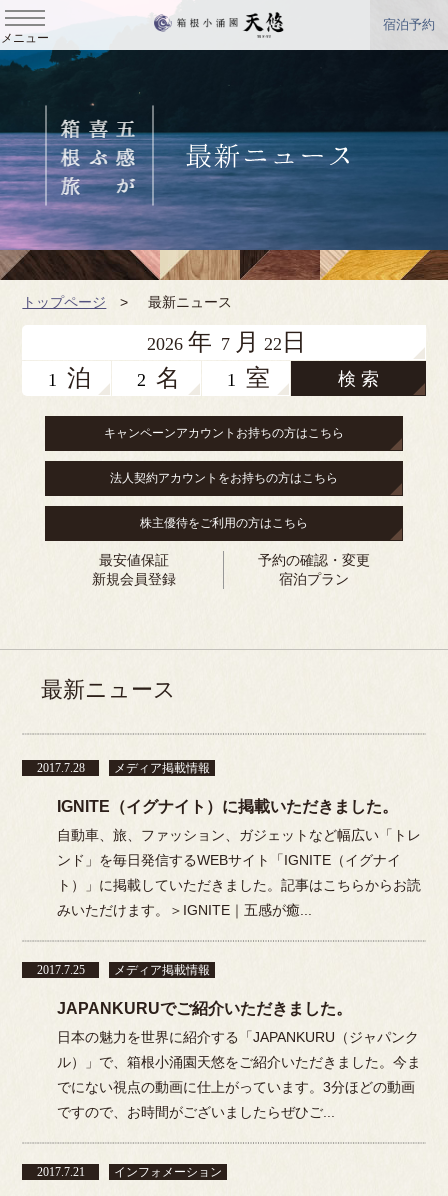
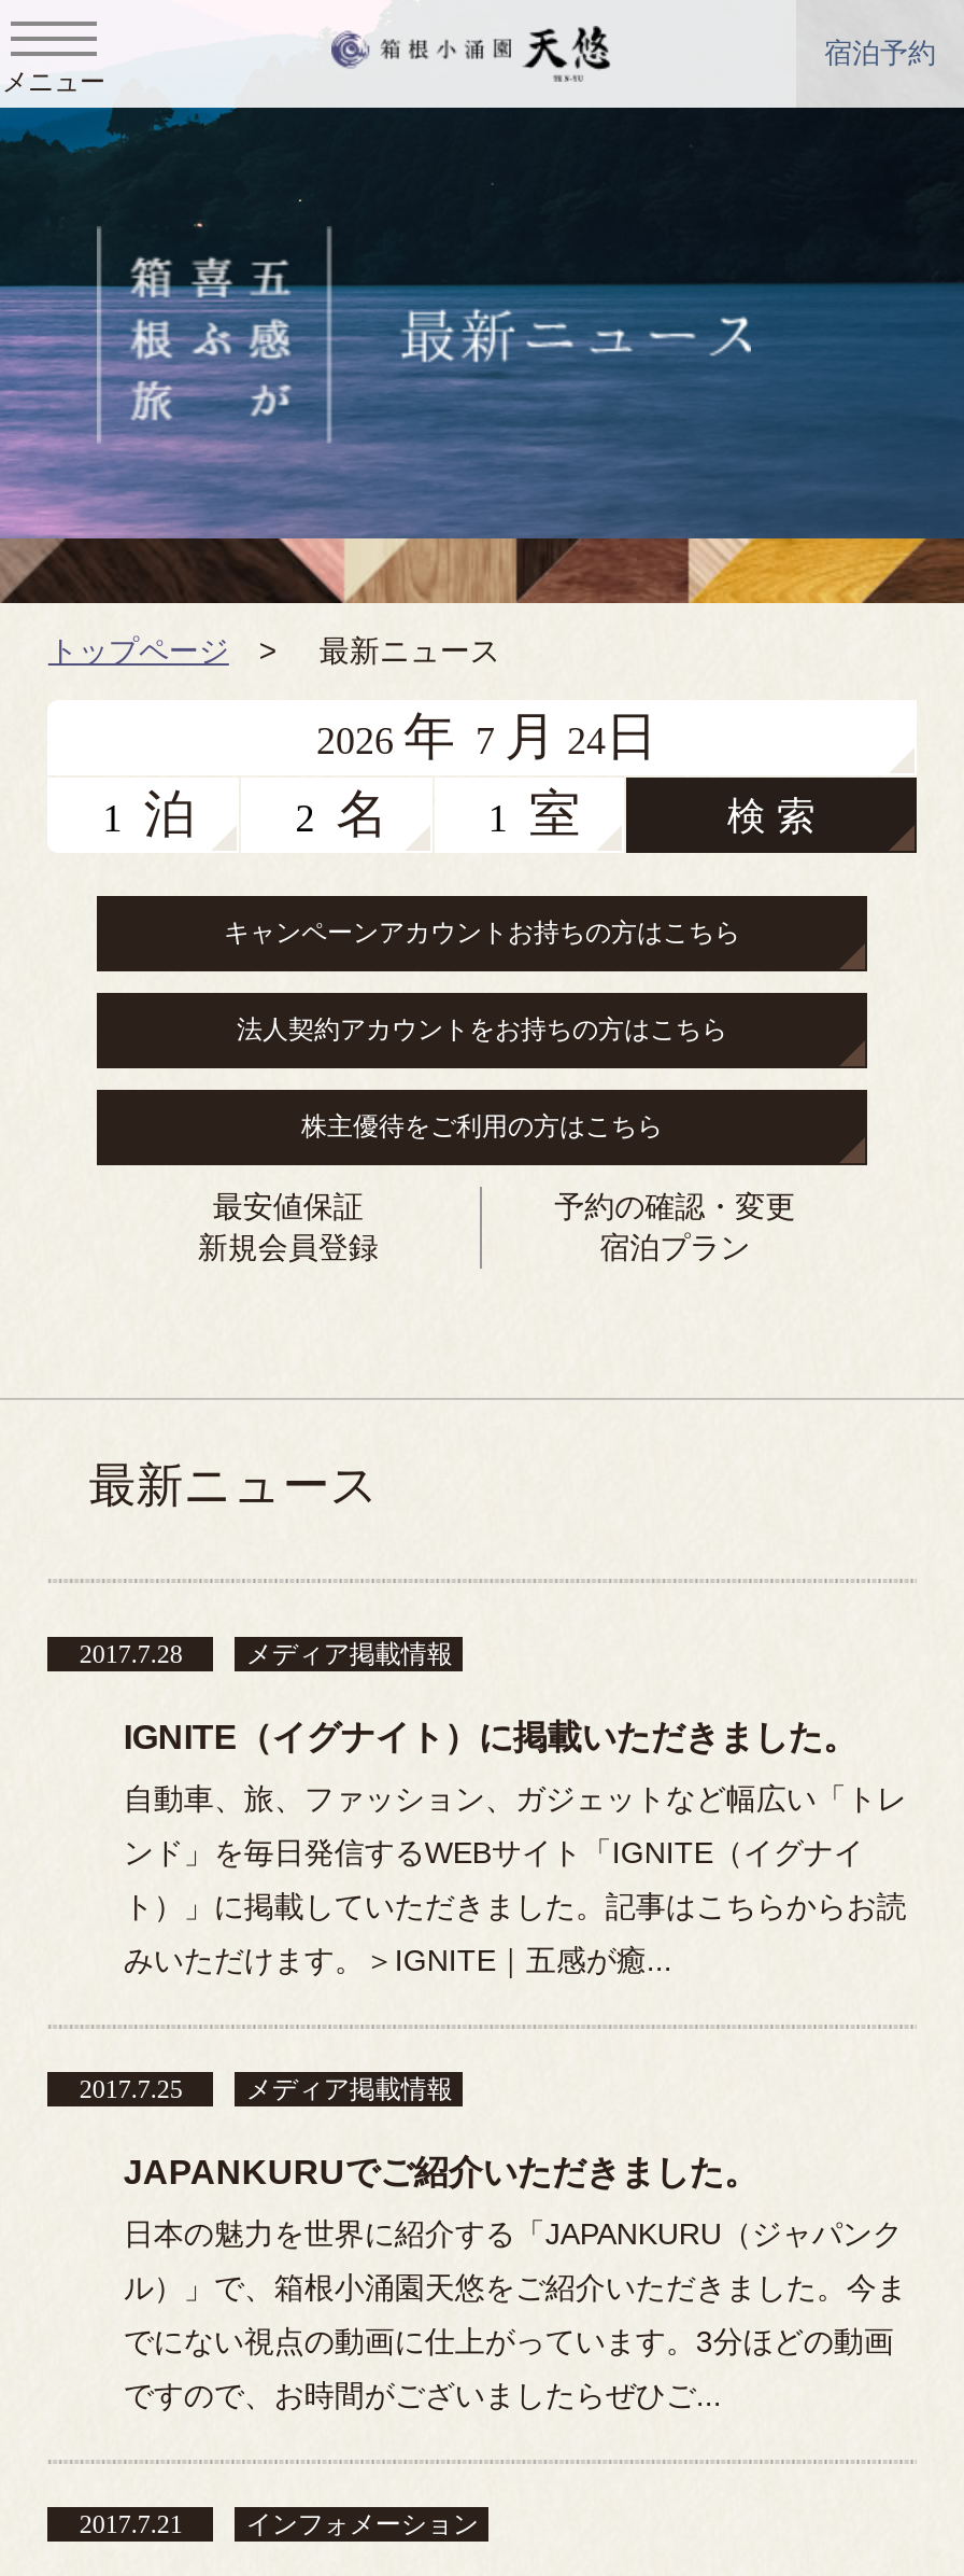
- 2026 年 7 月 22日
+ 2026 年 7 月 24日
